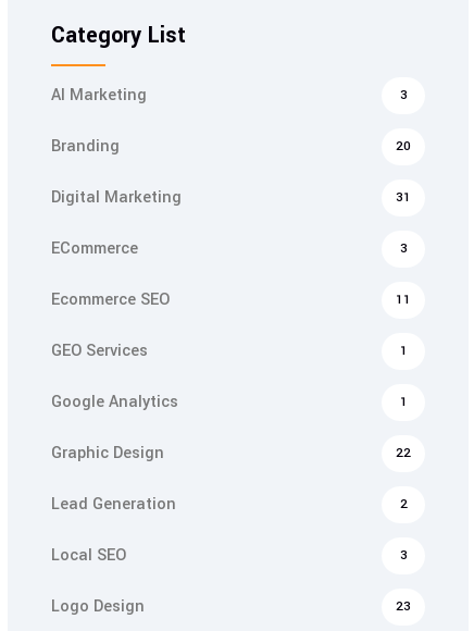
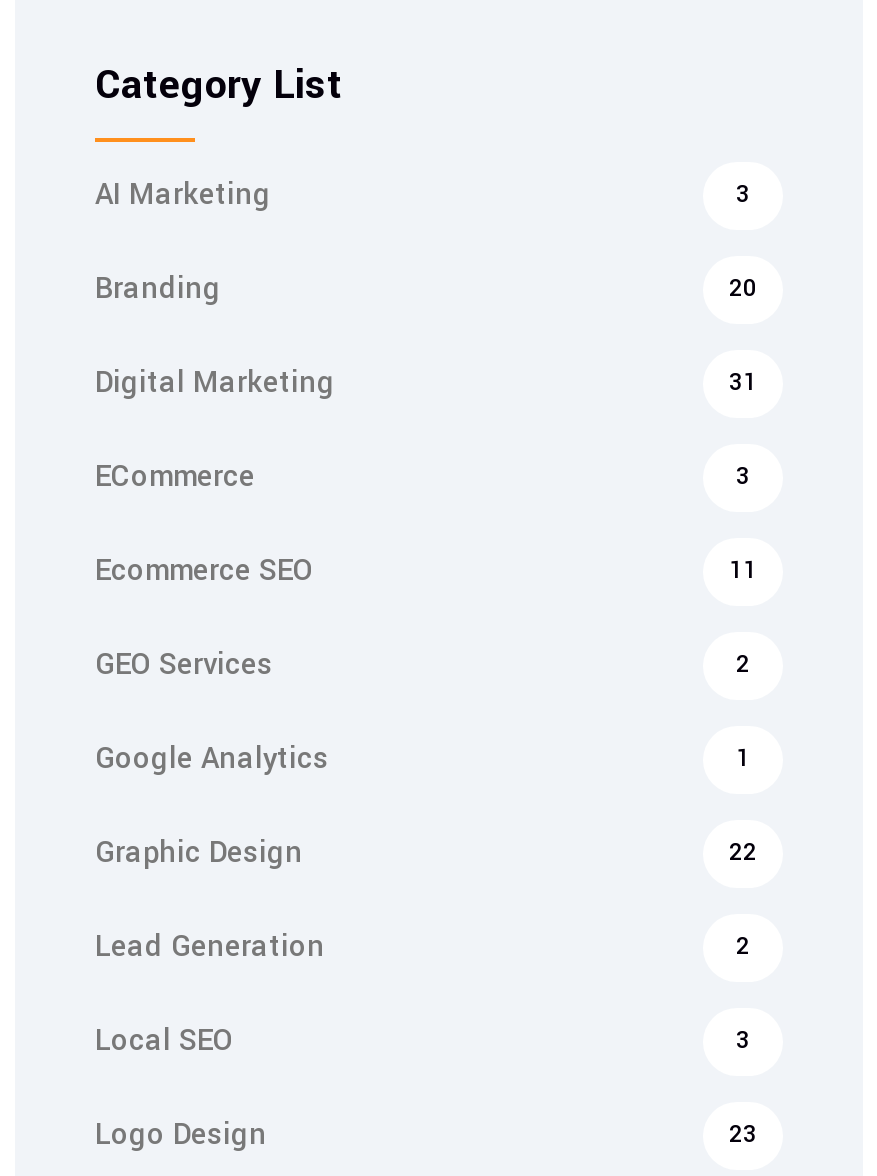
- 1
+ 2
